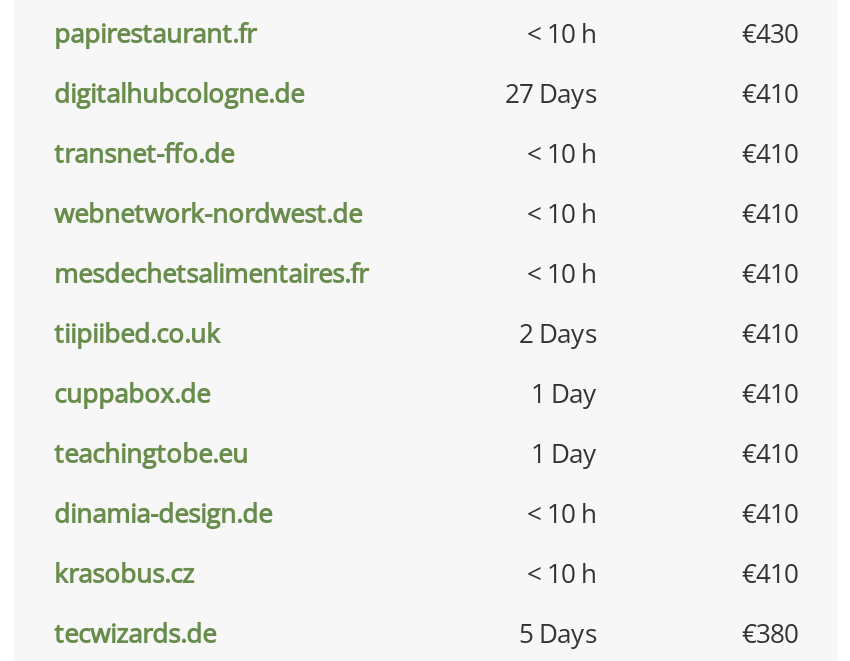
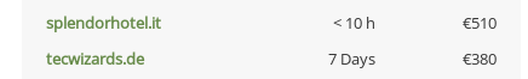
- papirestaurant.fr
+ splendorhotel.it

- €430
- digitalhubcologne.de
- 27 Days
- €410
- transnet-ffo.de
- < 10 h
- €410
- webnetwork-nordwest.de
- < 10 h
- €410
- mesdechetsalimentaires.fr
- < 10 h
- €410
- tiipiibed.co.uk
- 2 Days
- €410
- cuppabox.de
- 1 Day
- €410
- teachingtobe.eu
- 1 Day
- €410
- dinamia-design.de
- < 10 h
- €410
- krasobus.cz
- < 10 h
- €410
+ €510

- 5 Days
+ 7 Days
